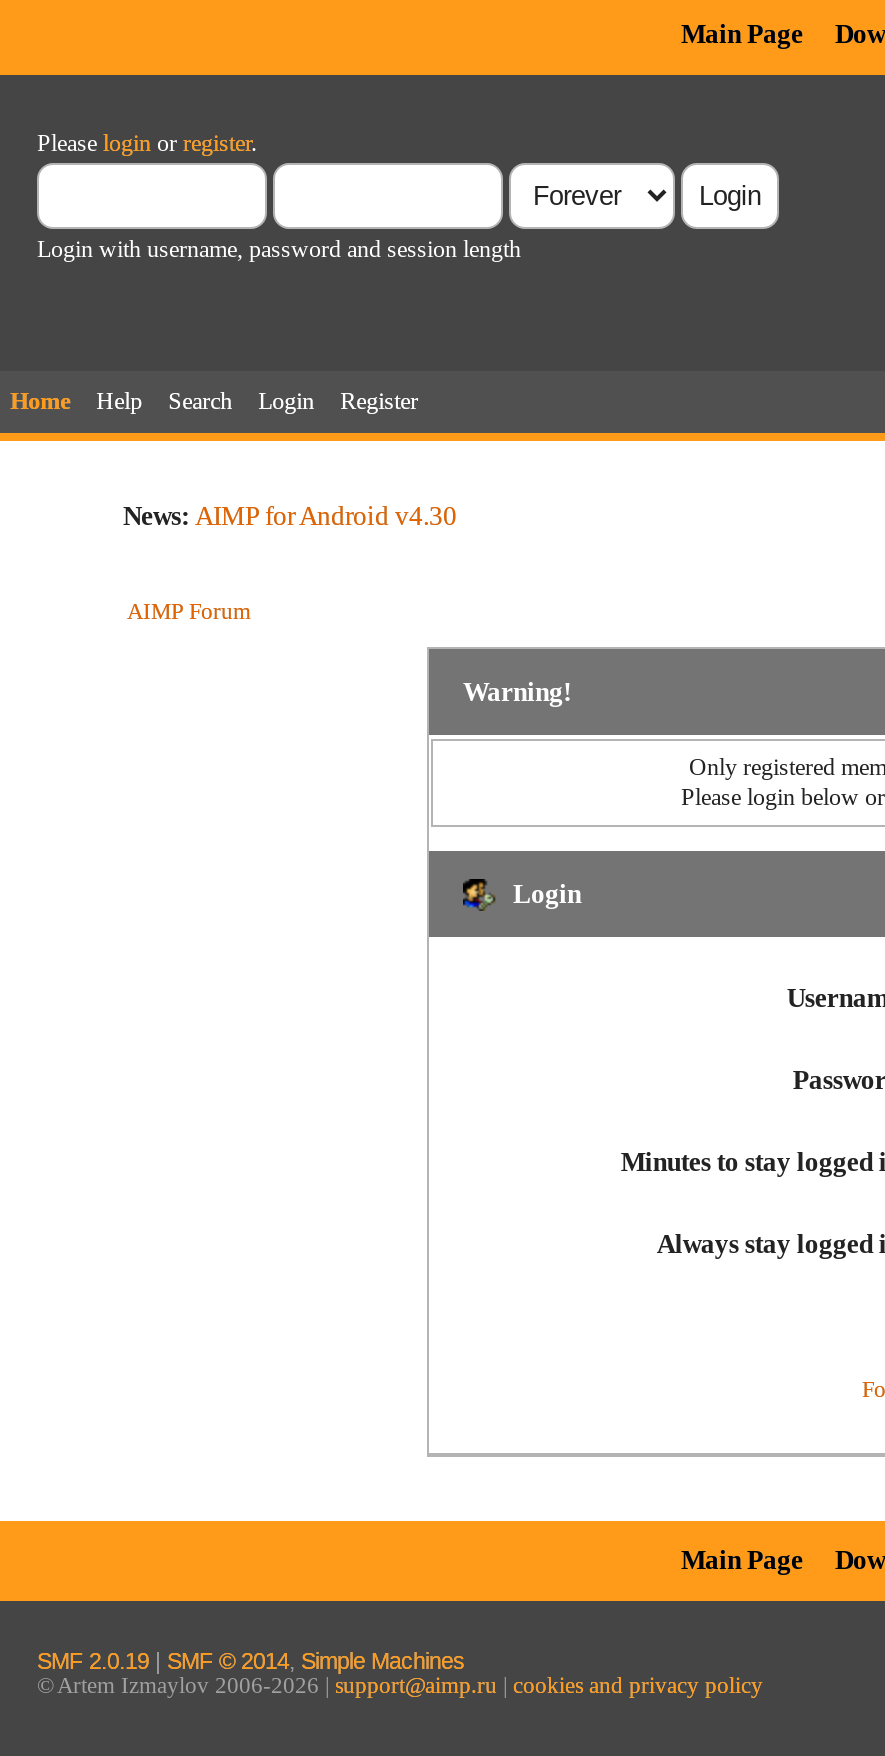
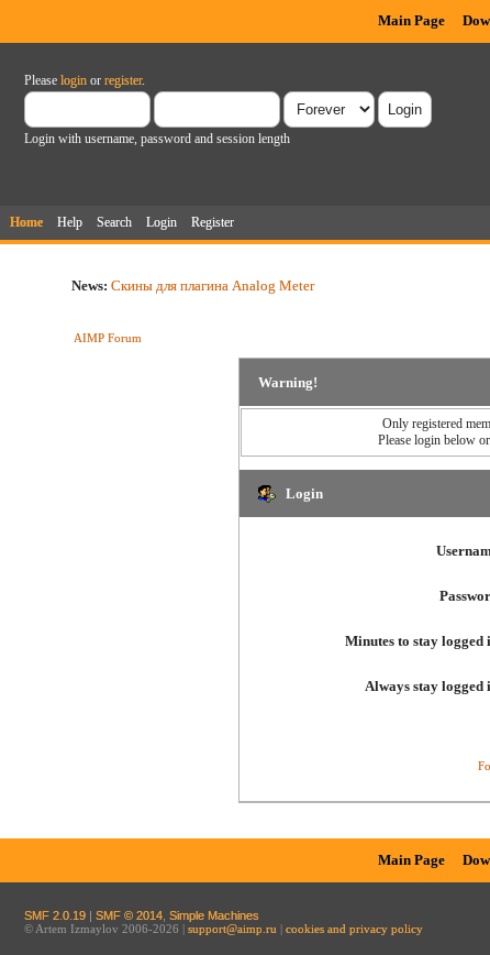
- News: AIMP for Android v4.30
+ News: Скины для плагина Analog Meter
